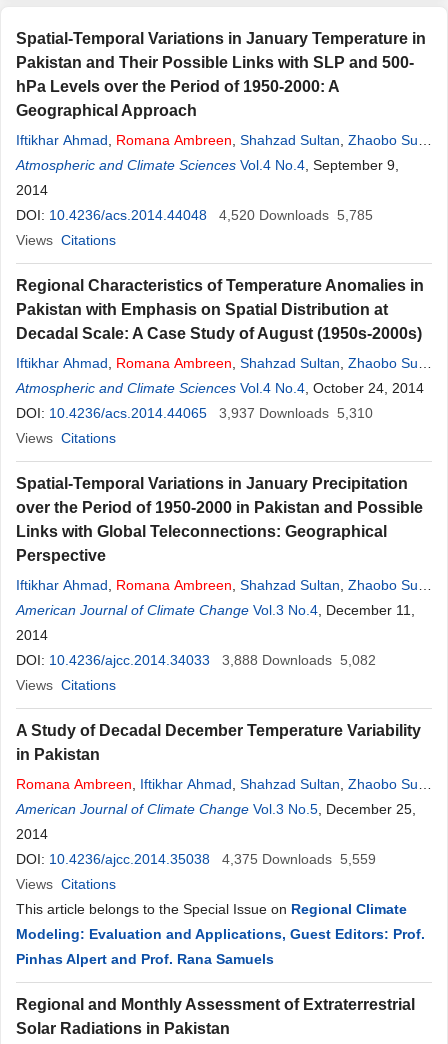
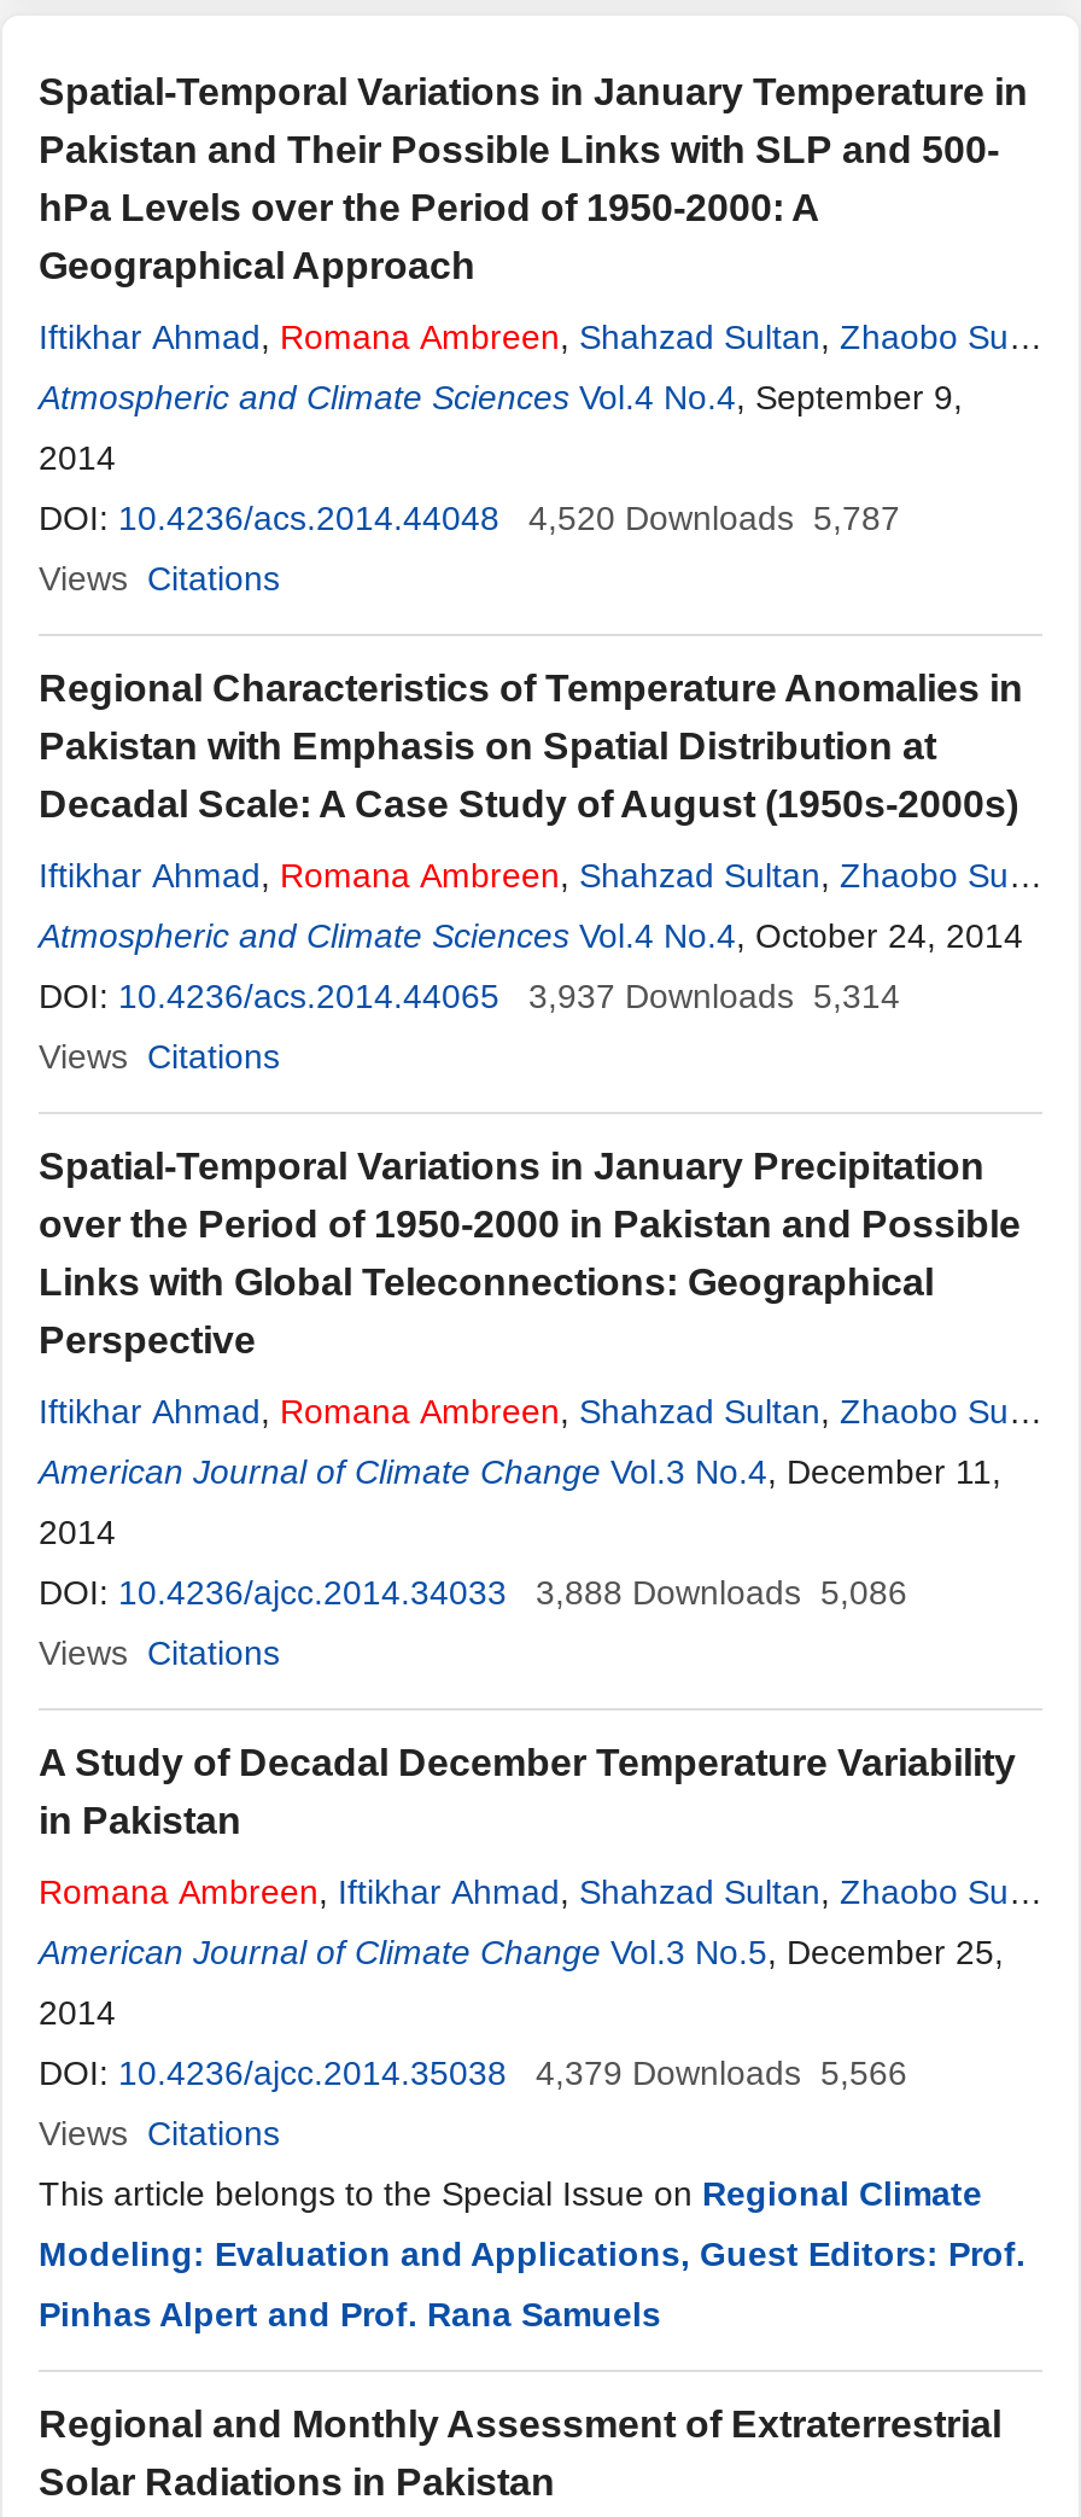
- DOI: 10.4236/acs.2014.44048 4,520 Downloads 5,785
+ DOI: 10.4236/acs.2014.44048 4,520 Downloads 5,787

- DOI: 10.4236/acs.2014.44065 3,937 Downloads 5,310
+ DOI: 10.4236/acs.2014.44065 3,937 Downloads 5,314

- DOI: 10.4236/ajcc.2014.34033 3,888 Downloads 5,082
+ DOI: 10.4236/ajcc.2014.34033 3,888 Downloads 5,086

- DOI: 10.4236/ajcc.2014.35038 4,375 Downloads 5,559
+ DOI: 10.4236/ajcc.2014.35038 4,379 Downloads 5,566
